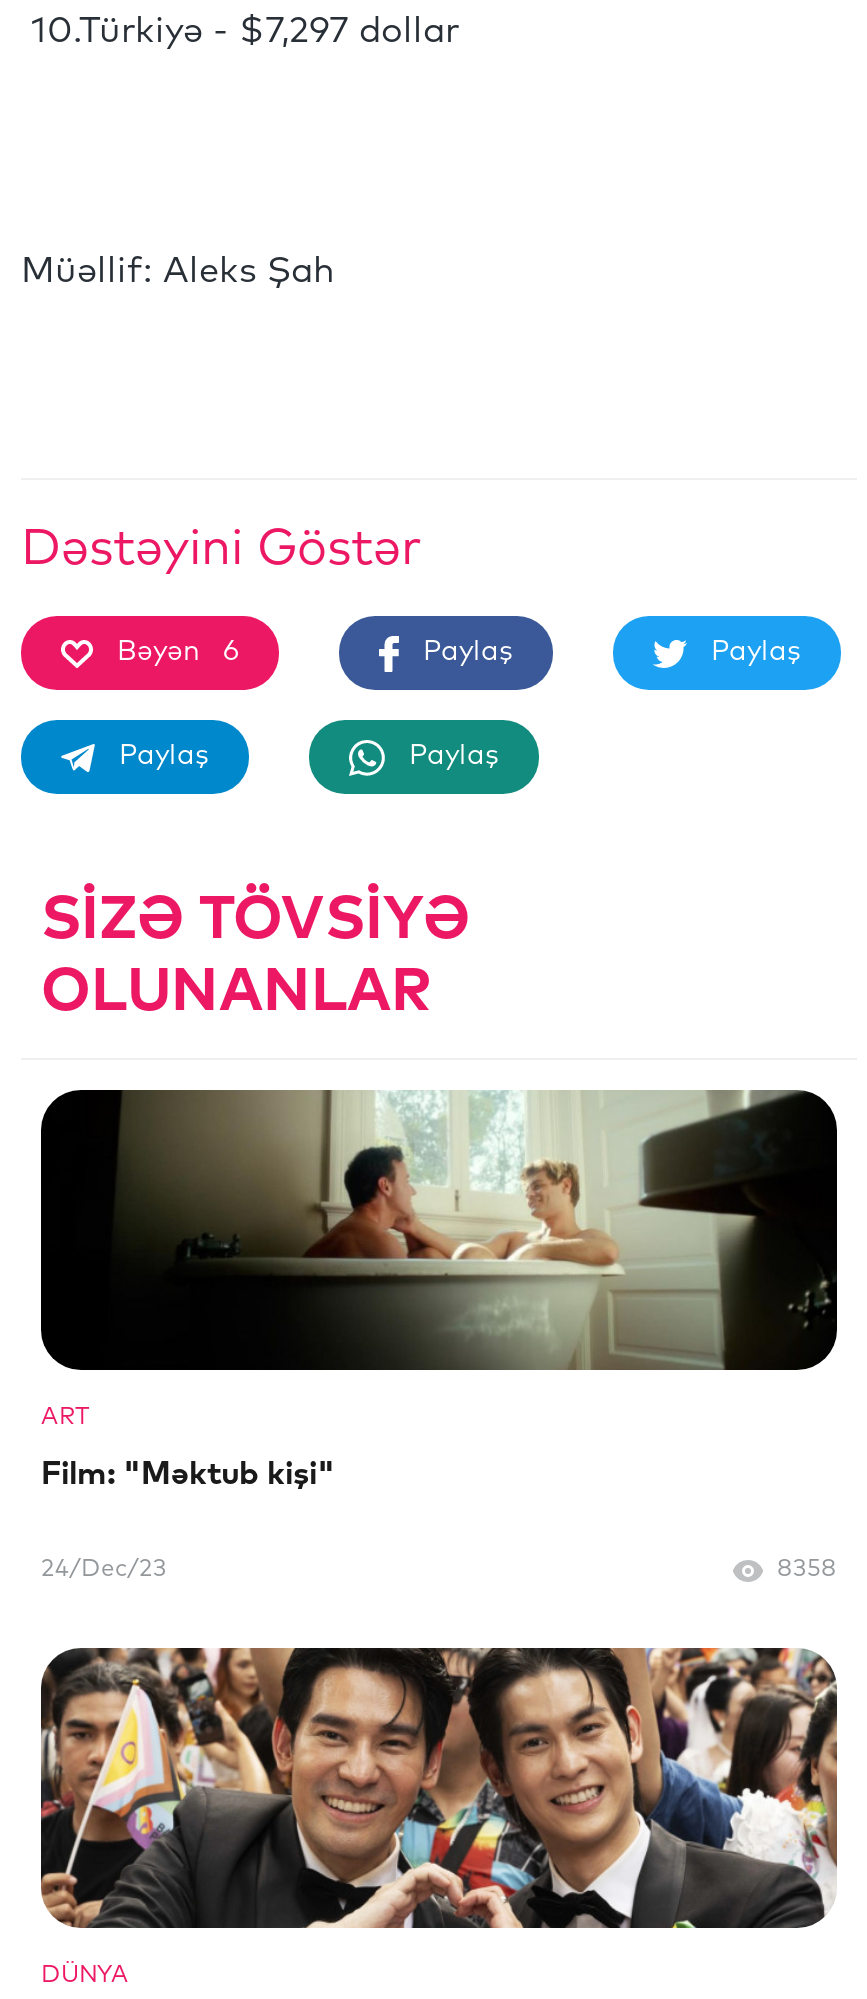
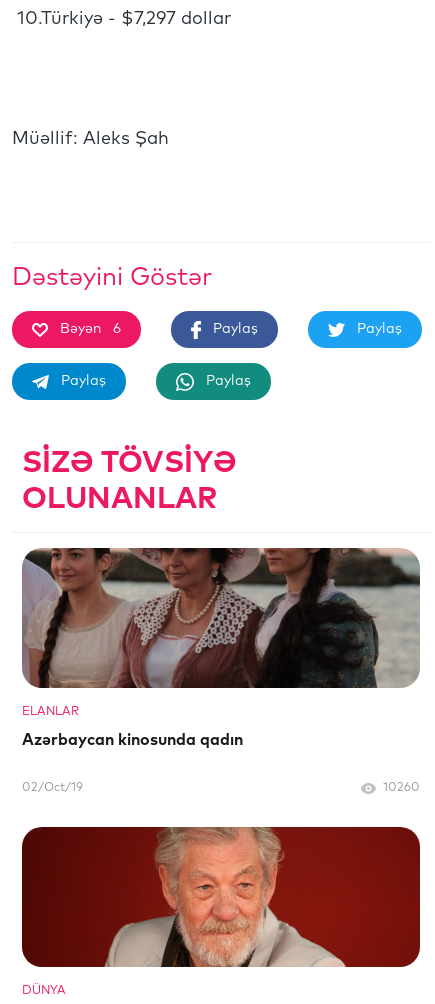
- [image]
- ART
+ [image]
+ ELANLAR

- Film: "Məktub kişi"
+ Azərbaycan kinosunda qadın

- 24/Dec/23
- 8358
+ 02/Oct/19
+ 10260

- [image]
+ [image]
